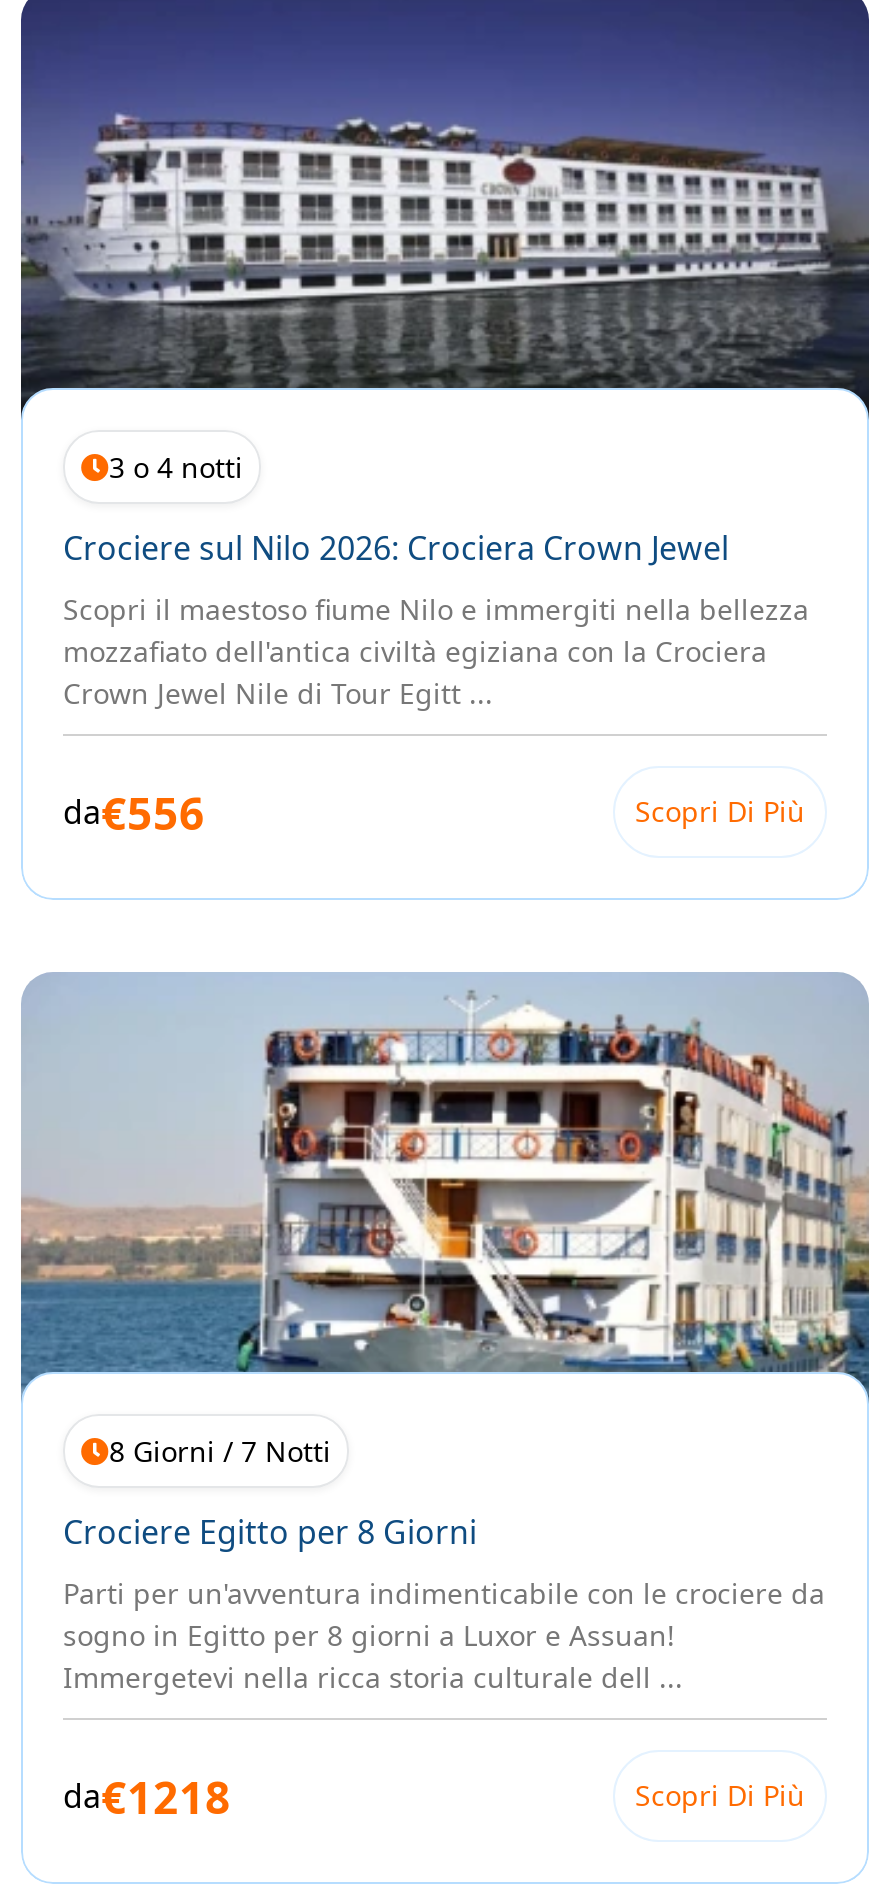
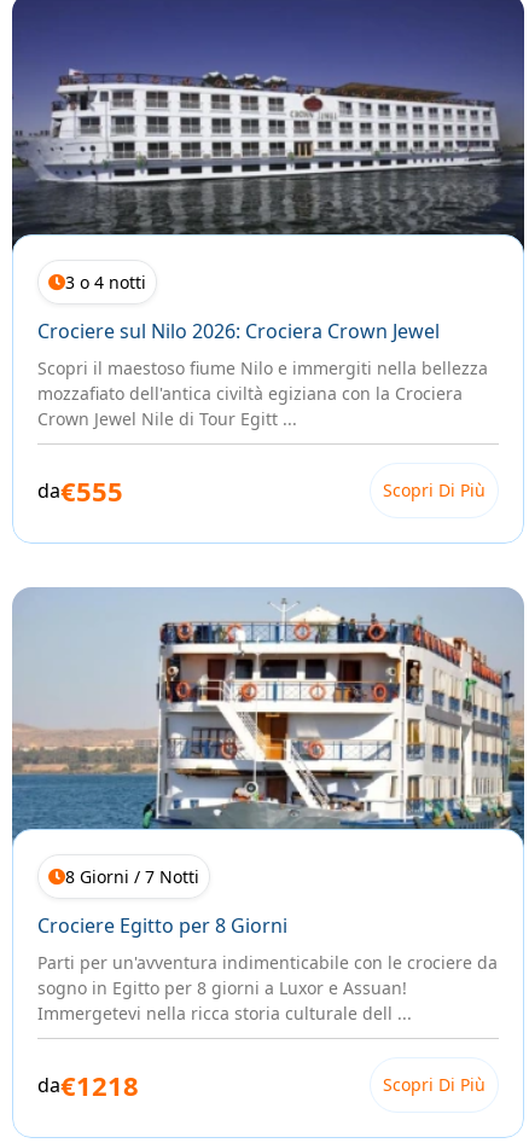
- da€556
+ da€555
